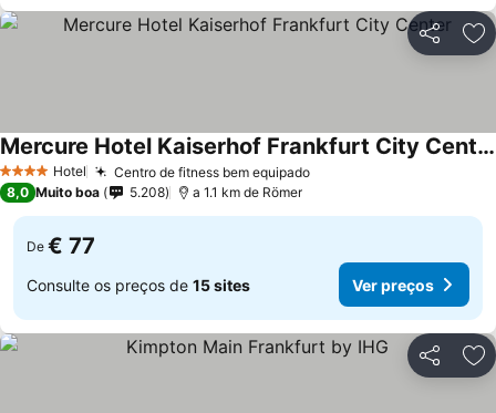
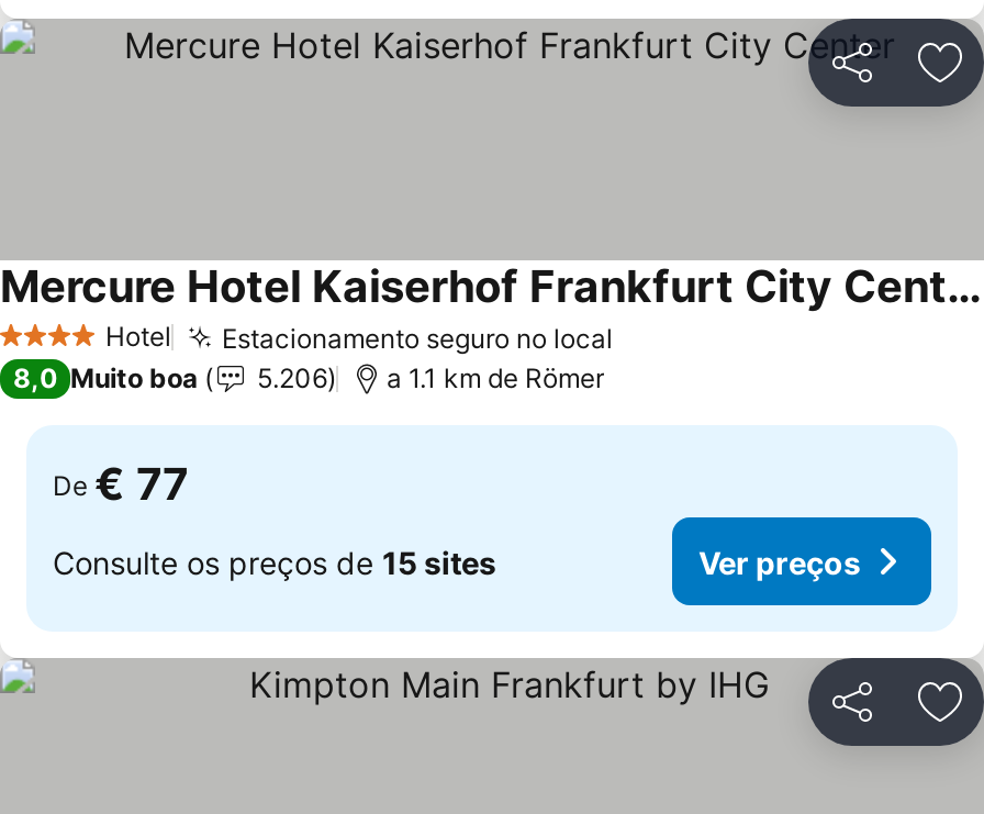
- Centro de fitness bem equipado
+ Estacionamento seguro no local

- 5.208
+ 5.206
